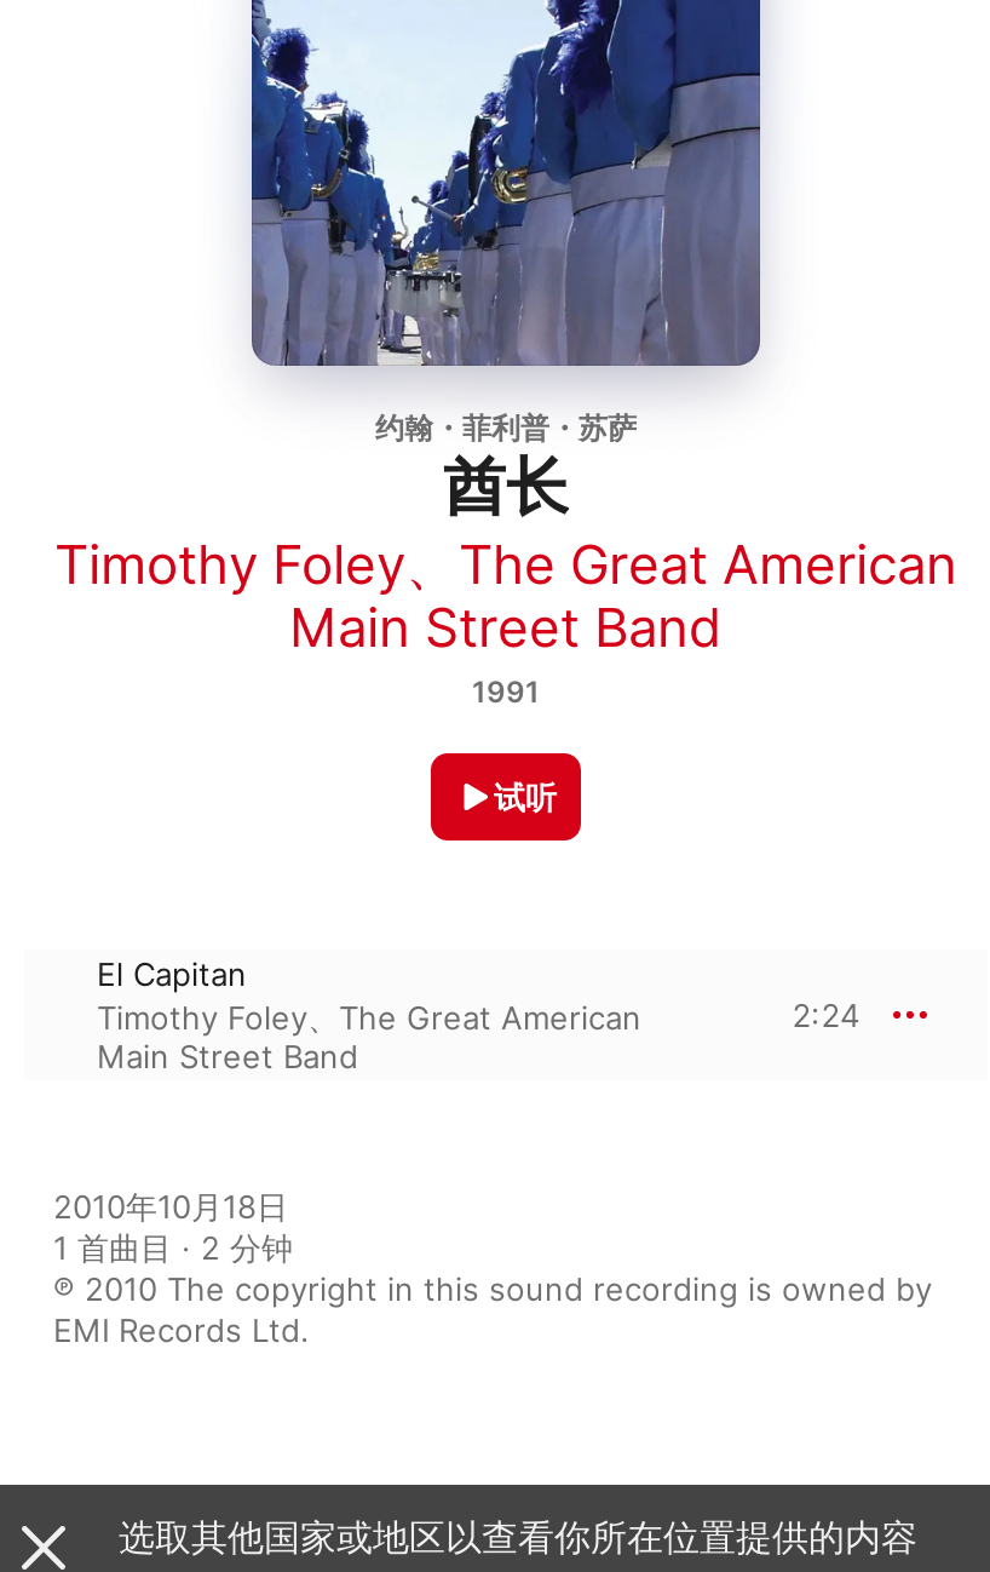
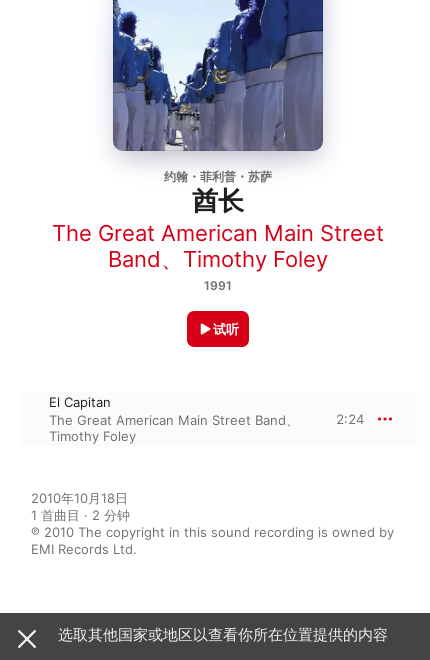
- Timothy Foley、The Great American
- Main Street Band
+ The Great American Main Street
+ Band、Timothy Foley

- Timothy Foley、The Great American
- Main Street Band
+ The Great American Main Street Band、
+ Timothy Foley
